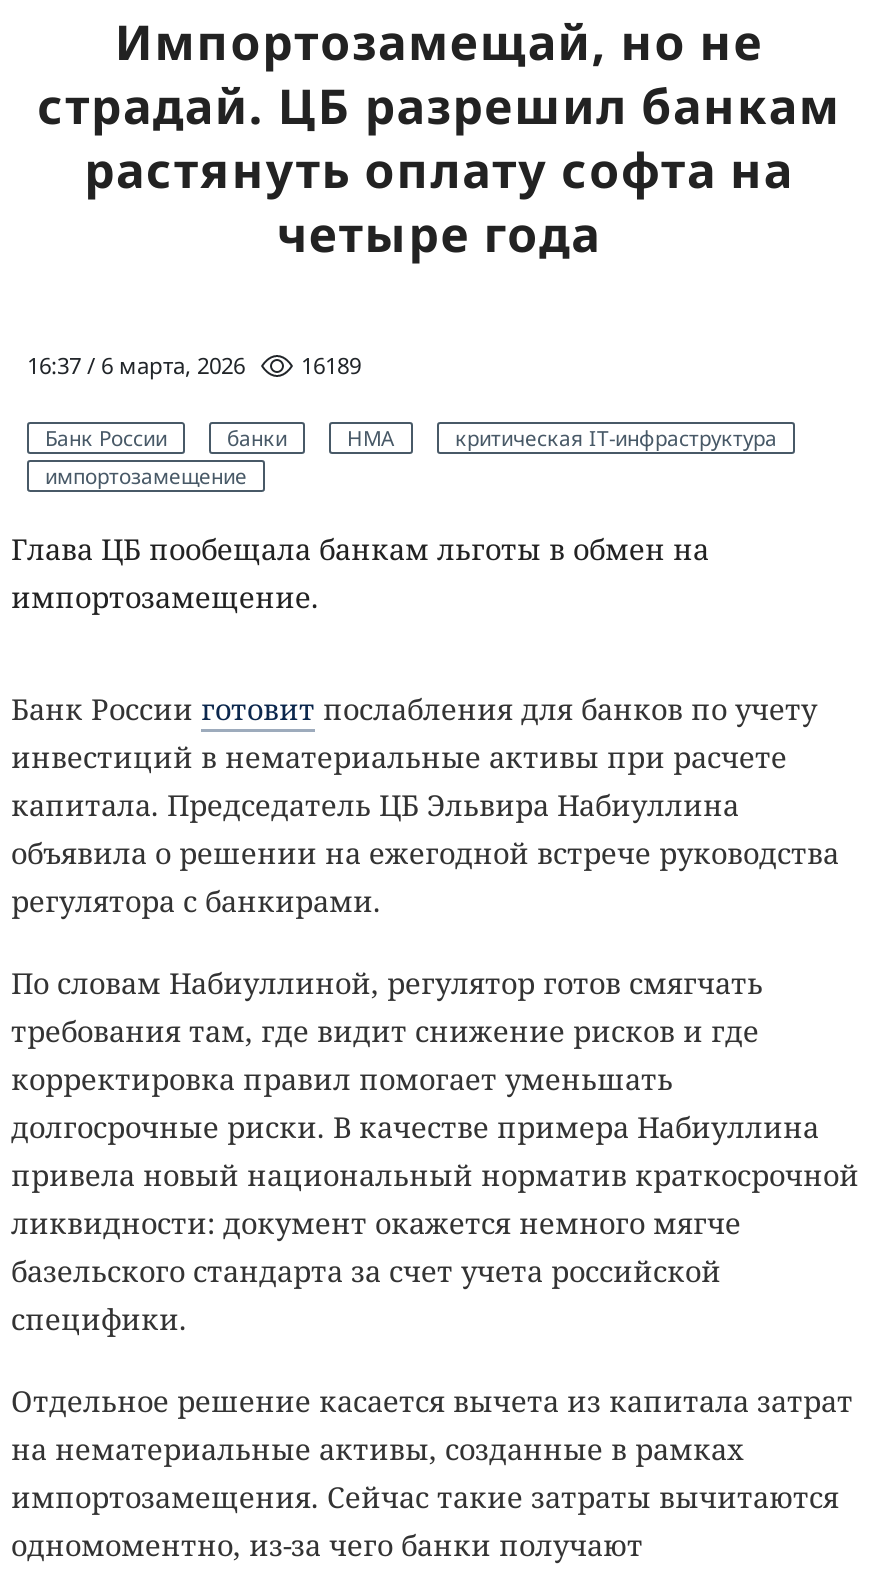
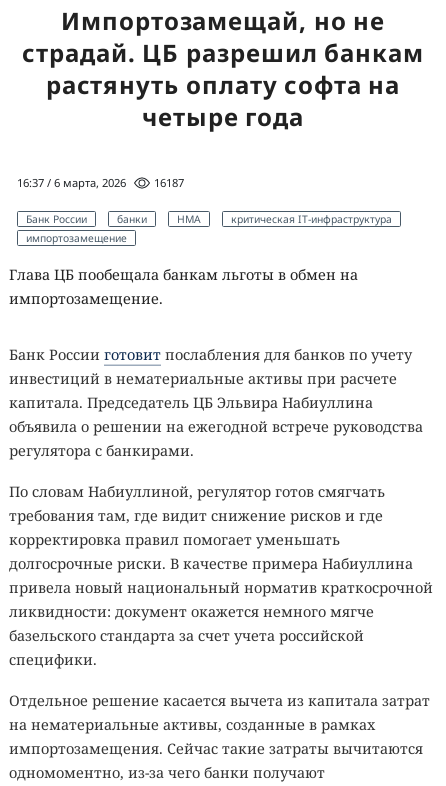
- 16:37 / 6 марта, 2026 16189
+ 16:37 / 6 марта, 2026 16187
